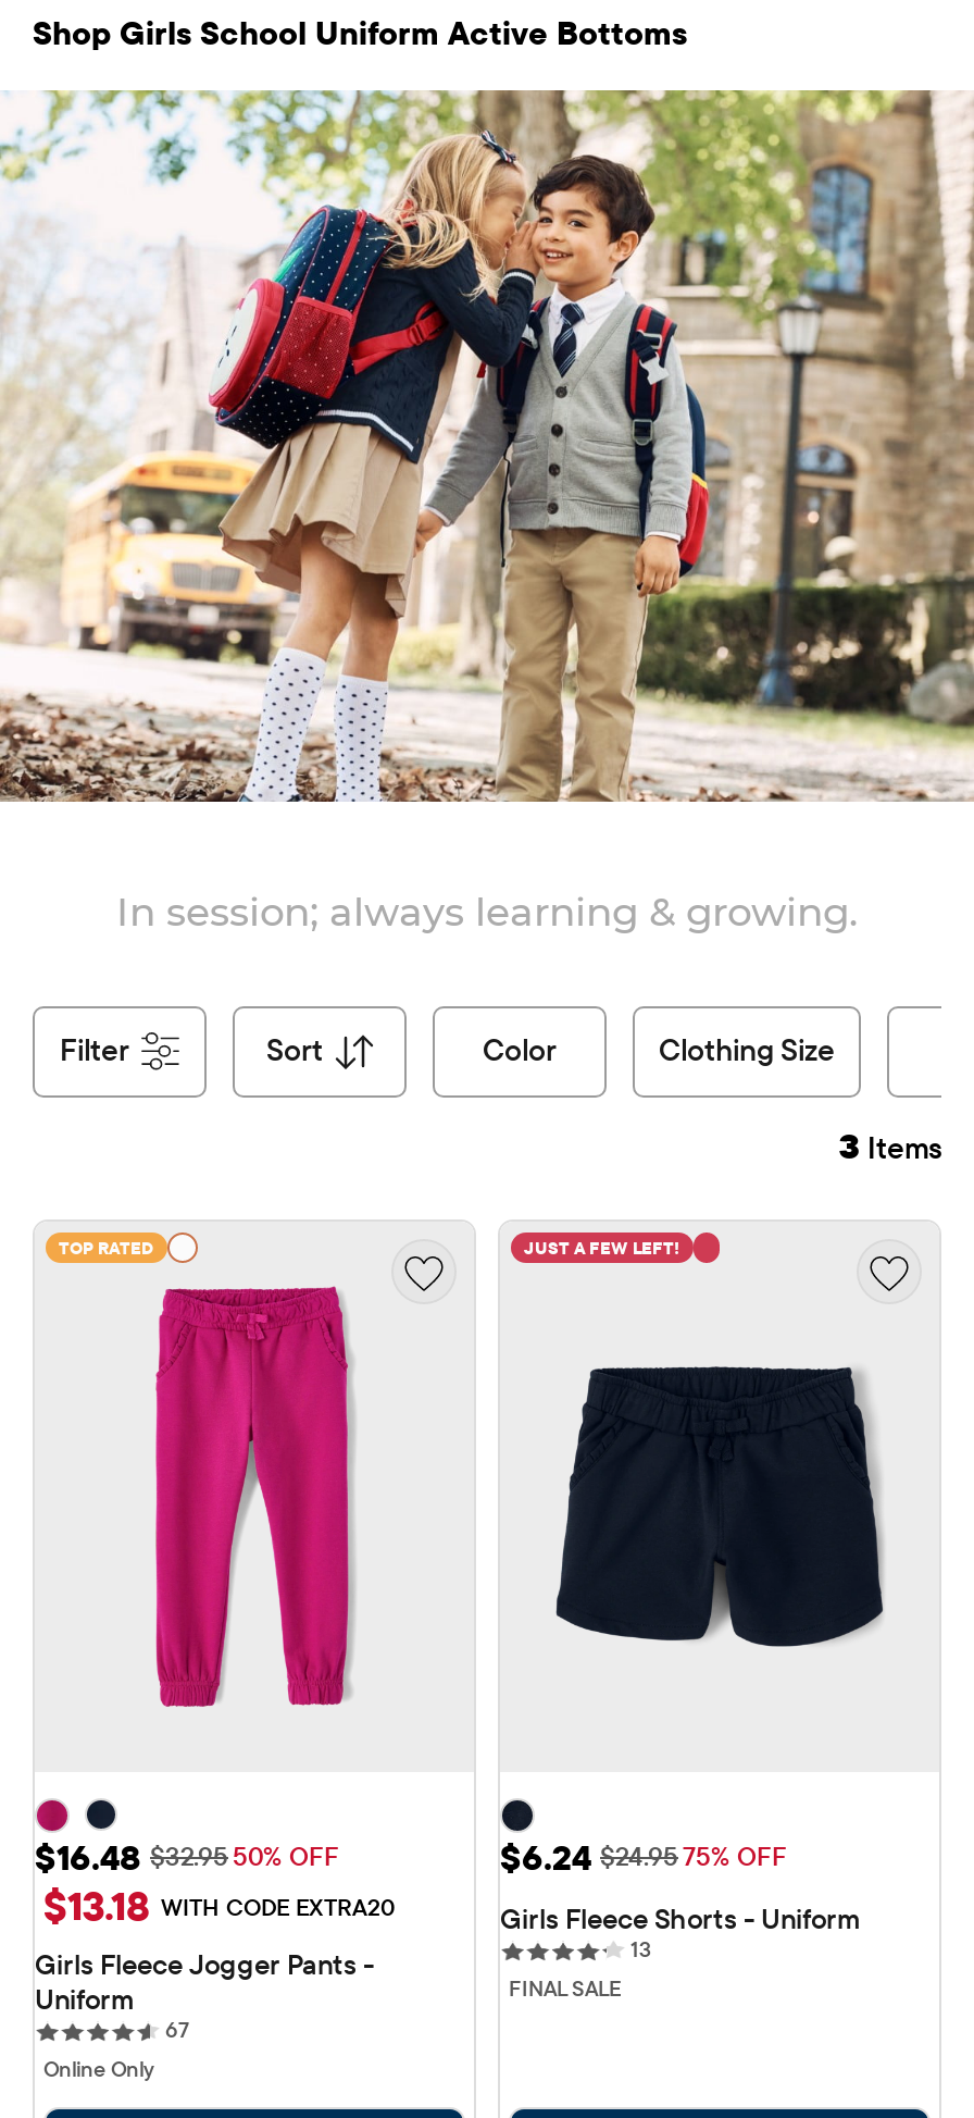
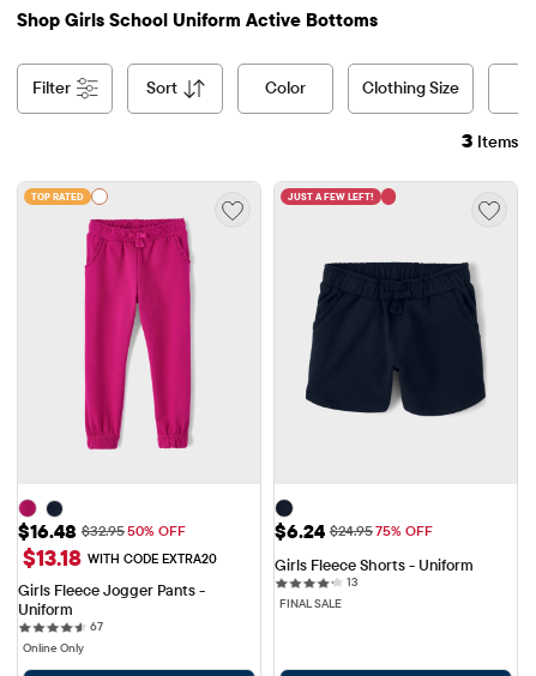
- [image]
- In session; always learning & growing.
